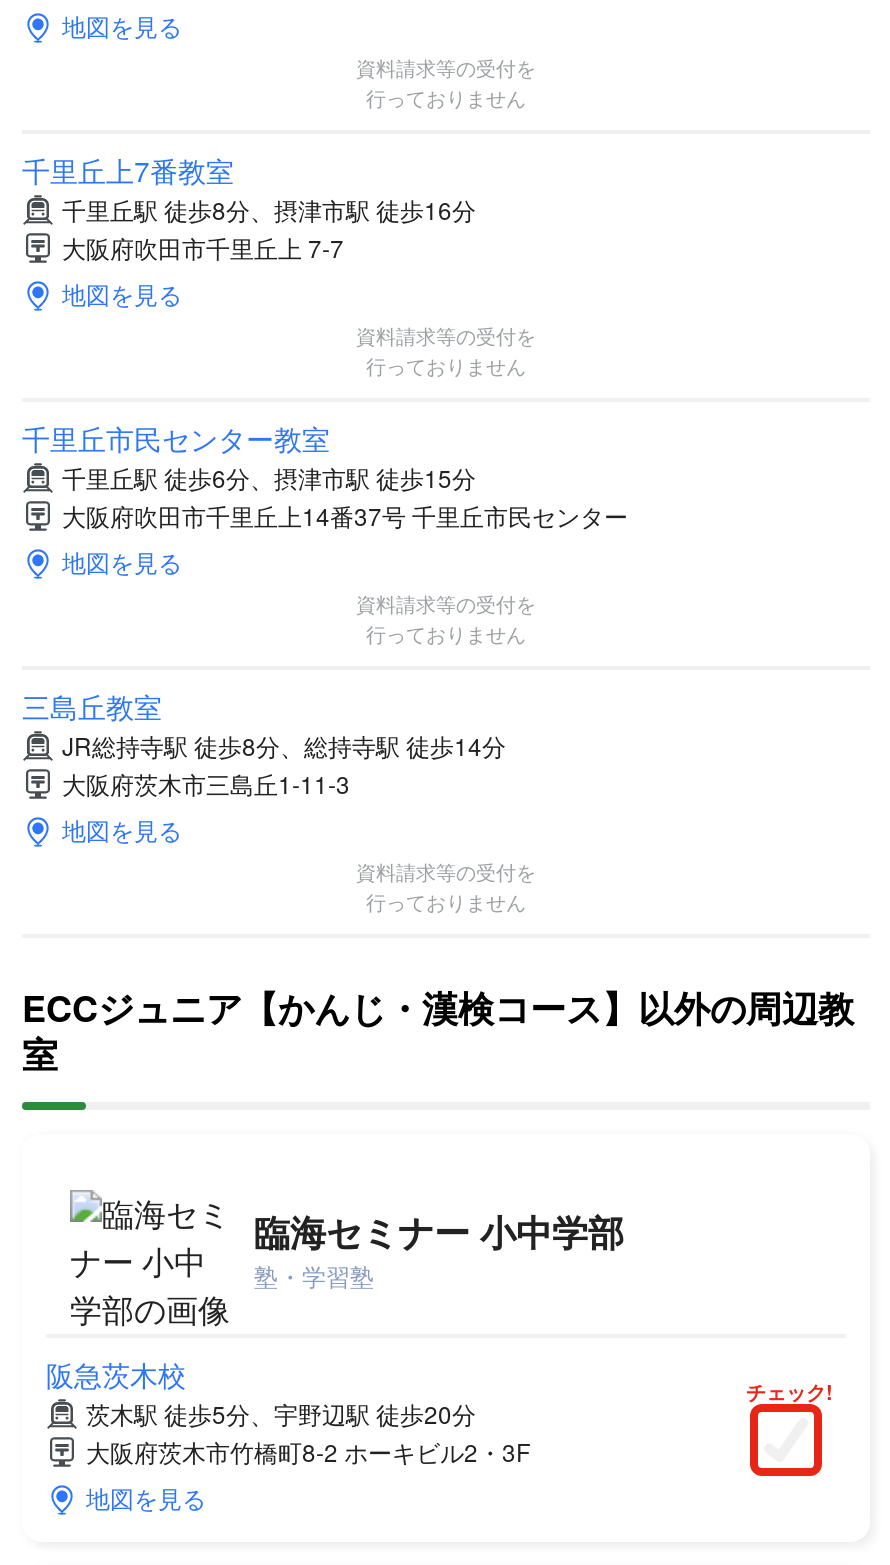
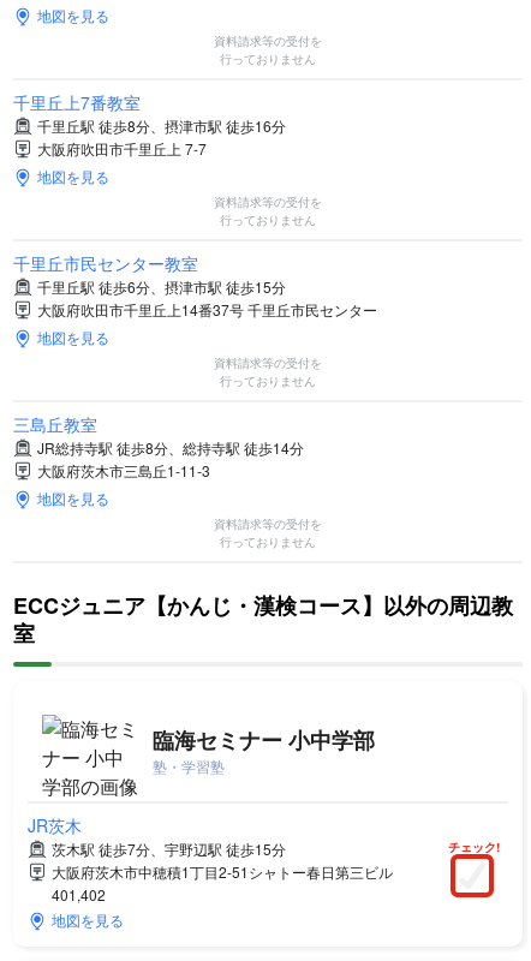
- 阪急茨木校
- 茨木駅 徒歩5分、宇野辺駅 徒歩20分
- 大阪府茨木市竹橋町8-2 ホーキビル2・3F
+ JR茨木
+ 茨木駅 徒歩7分、宇野辺駅 徒歩15分
+ 大阪府茨木市中穂積1丁目2-51シャトー春日第三ビル
+ 401,402
